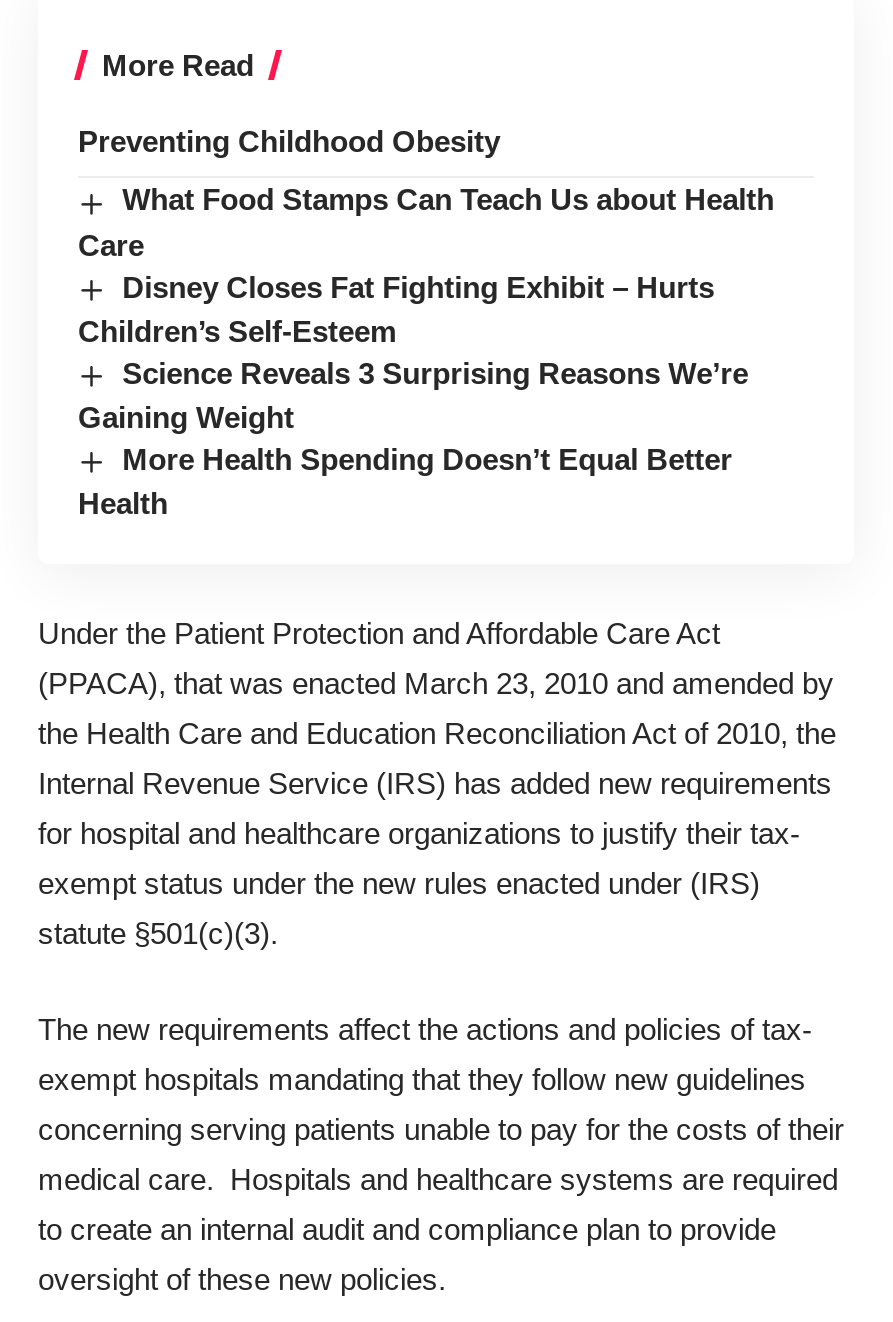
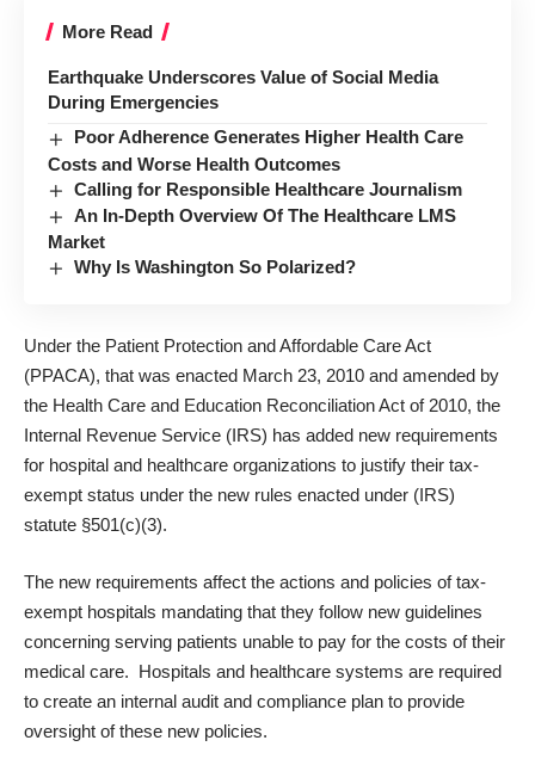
- Preventing Childhood Obesity
+ Earthquake Underscores Value of Social Media
+ During Emergencies

- What Food Stamps Can Teach Us about Health
- Care
- Disney Closes Fat Fighting Exhibit – Hurts
- Children’s Self-Esteem
- Science Reveals 3 Surprising Reasons We’re
- Gaining Weight
- More Health Spending Doesn’t Equal Better
- Health
+ Poor Adherence Generates Higher Health Care
+ Costs and Worse Health Outcomes
+ Calling for Responsible Healthcare Journalism
+ An In-Depth Overview Of The Healthcare LMS
+ Market
+ Why Is Washington So Polarized?
